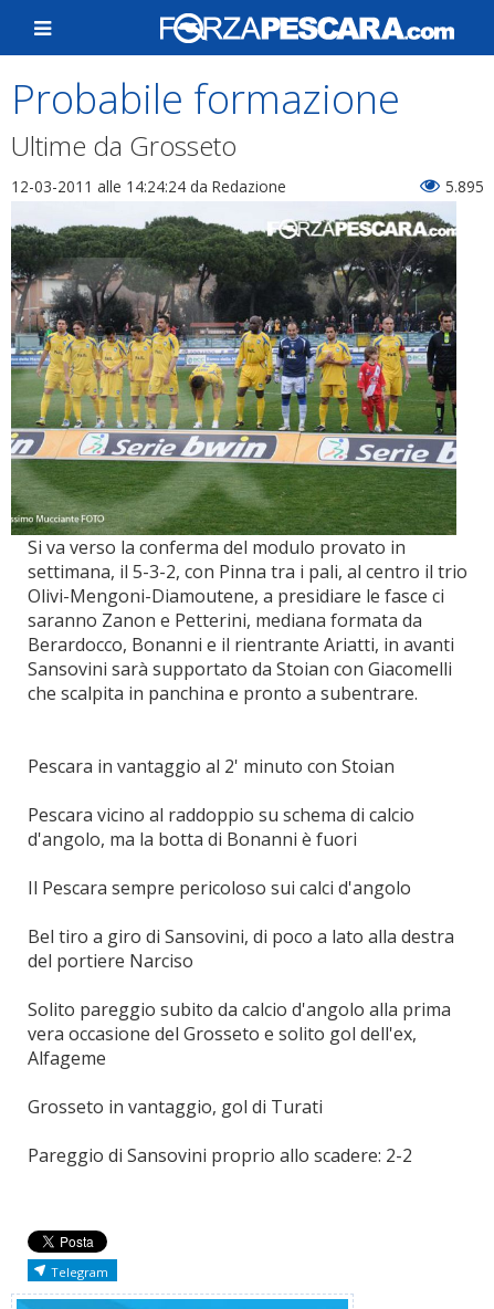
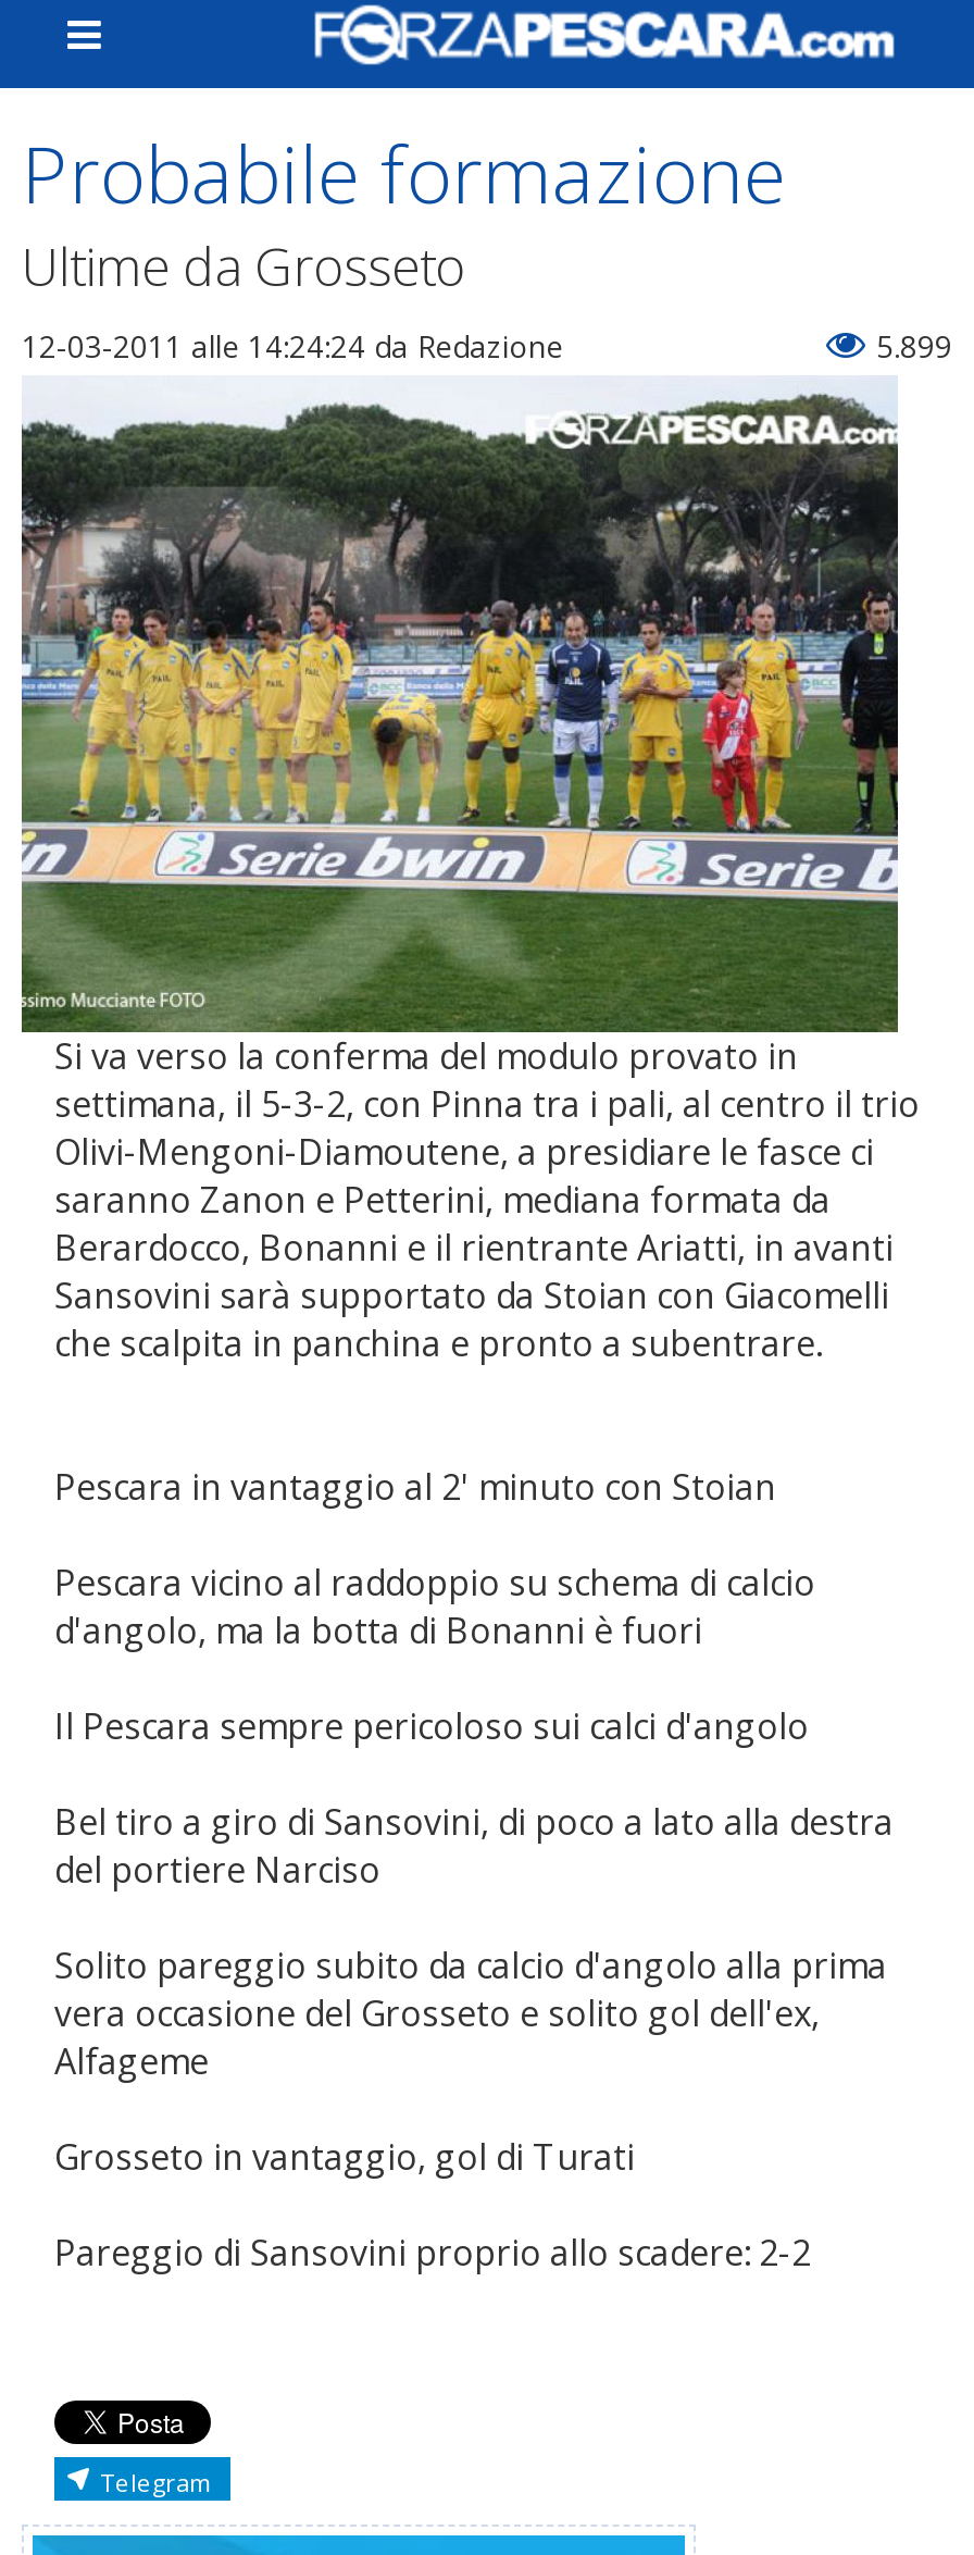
- 5.895
+ 5.899
